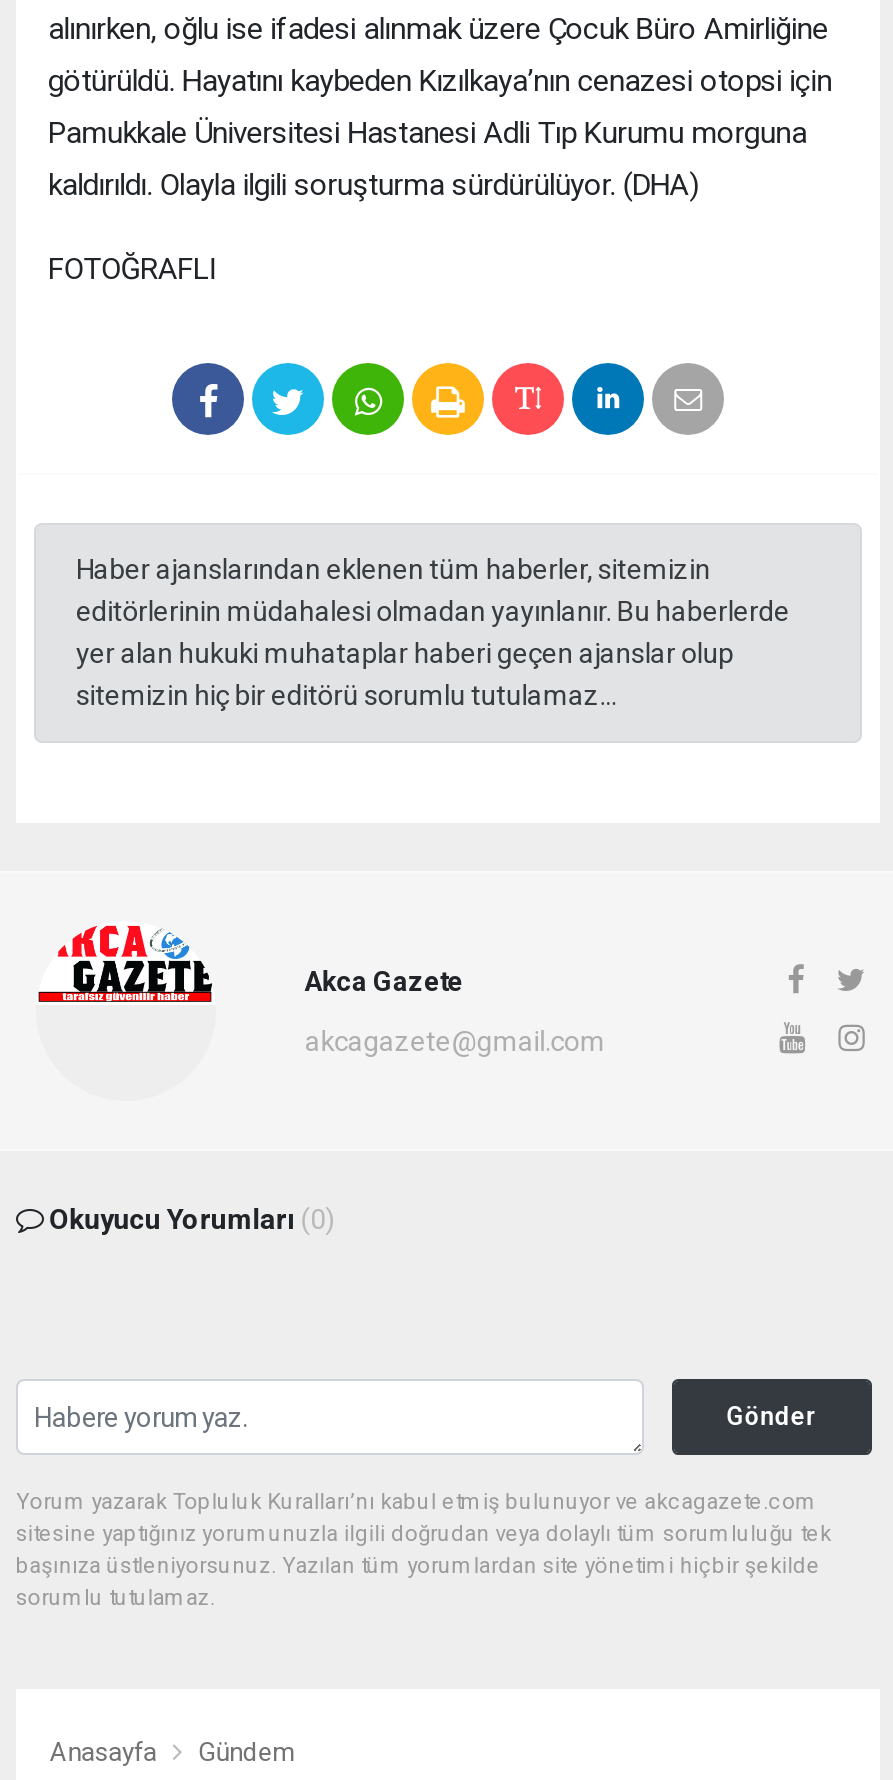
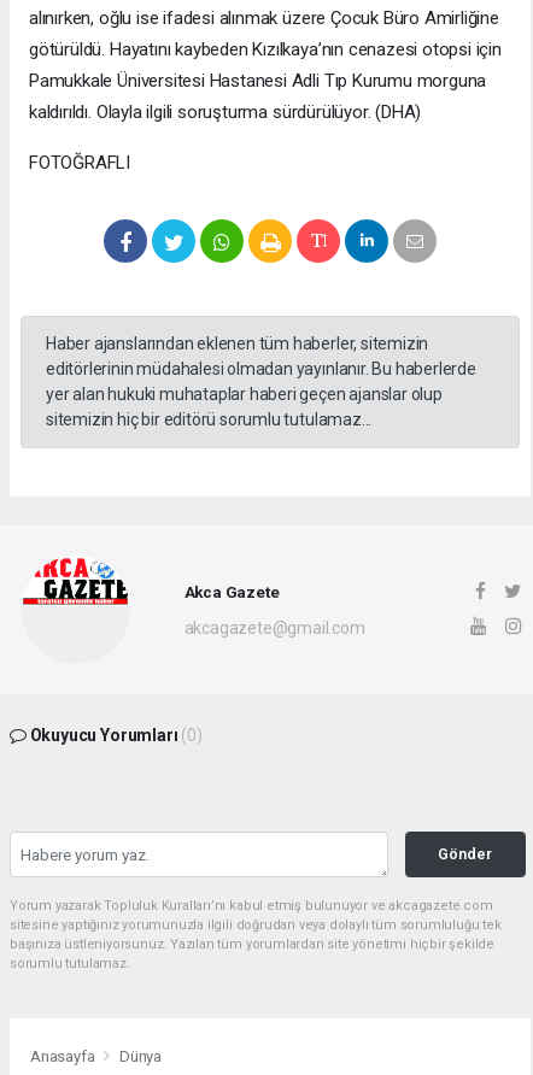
- Gündem
+ Dünya
